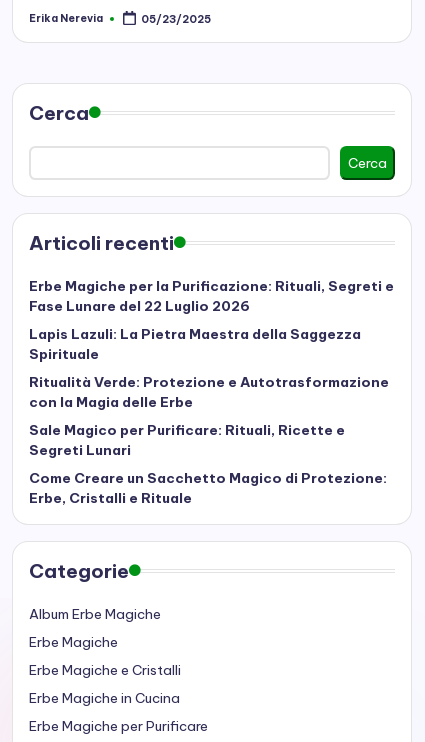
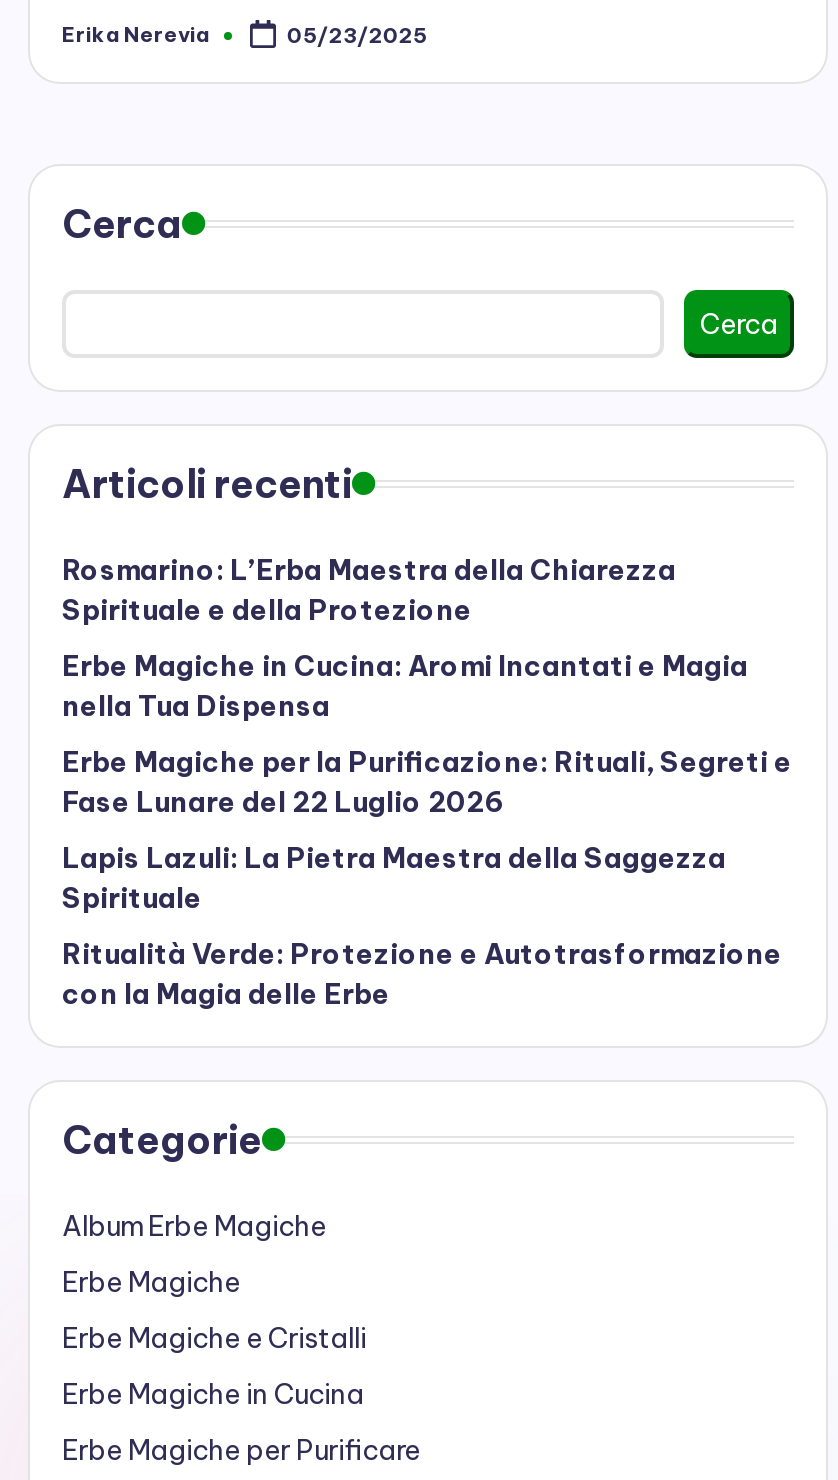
+ Rosmarino: L’Erba Maestra della Chiarezza
+ Spirituale e della Protezione
+ Erbe Magiche in Cucina: Aromi Incantati e Magia
+ nella Tua Dispensa

moved down: Erbe Magiche per la Purificazione: Rituali, Segreti e | Fase Lunare del 22 Luglio 2026 | Lapis Lazuli: La Pietra Maestra della Saggezza | Spirituale | Ritualità Verde: Protezione e Autotrasformazione | con la Magia delle Erbe

- Sale Magico per Purificare: Rituali, Ricette e
- Segreti Lunari
- Come Creare un Sacchetto Magico di Protezione:
- Erbe, Cristalli e Rituale
